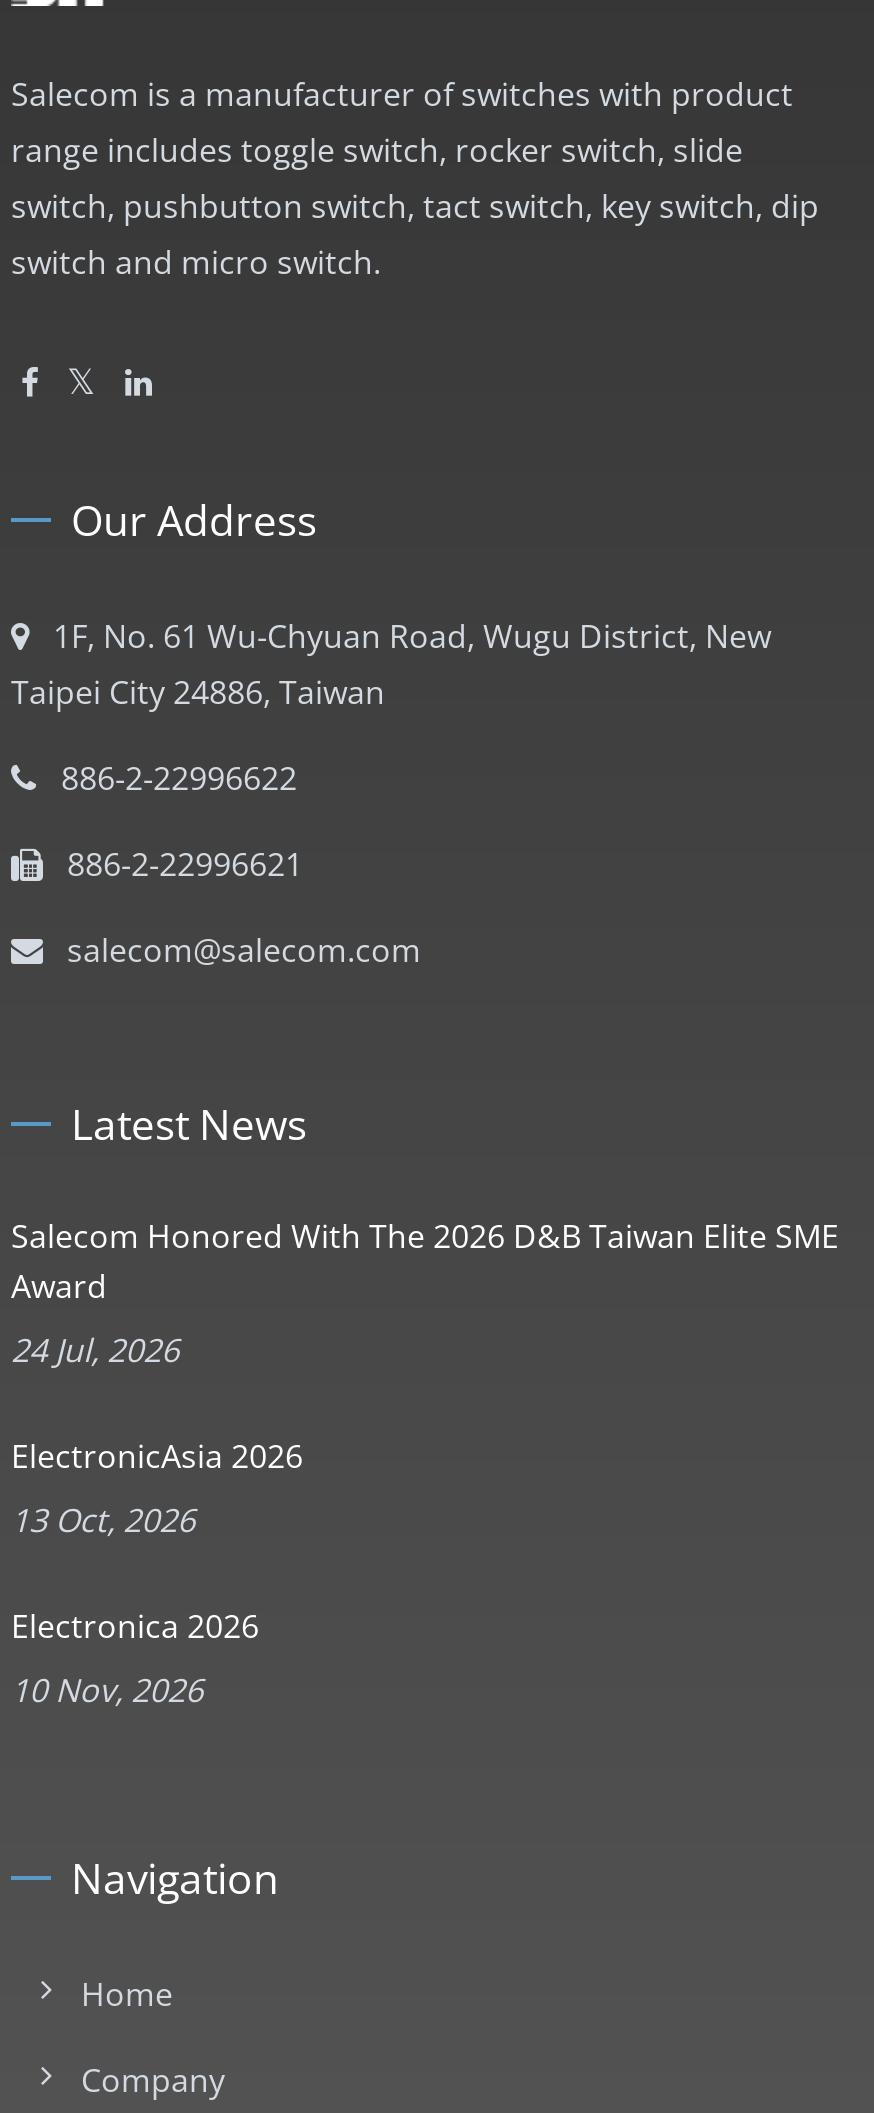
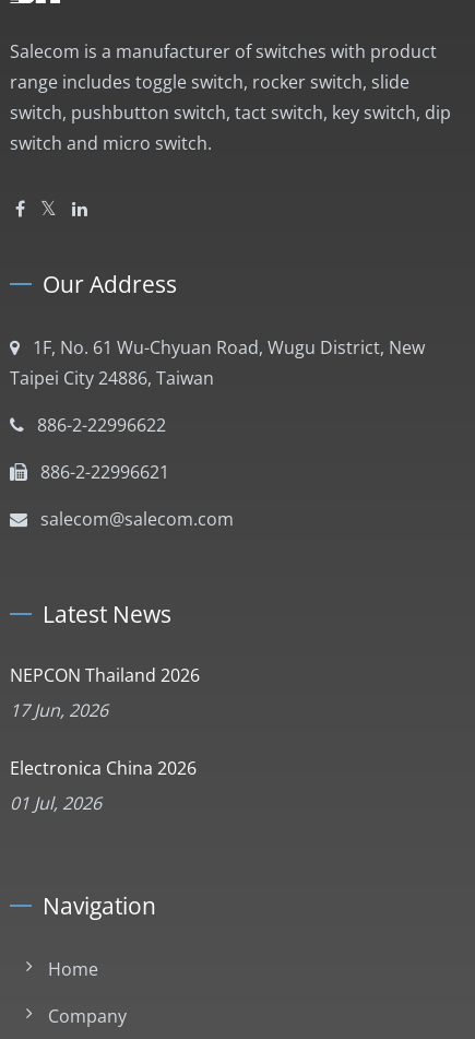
- Salecom Honored With The 2026 D&B Taiwan Elite SME
- Award
- 24 Jul, 2026
- ElectronicAsia 2026
- 13 Oct, 2026
- Electronica 2026
- 10 Nov, 2026
+ NEPCON Thailand 2026
+ 17 Jun, 2026
+ Electronica China 2026
+ 01 Jul, 2026
